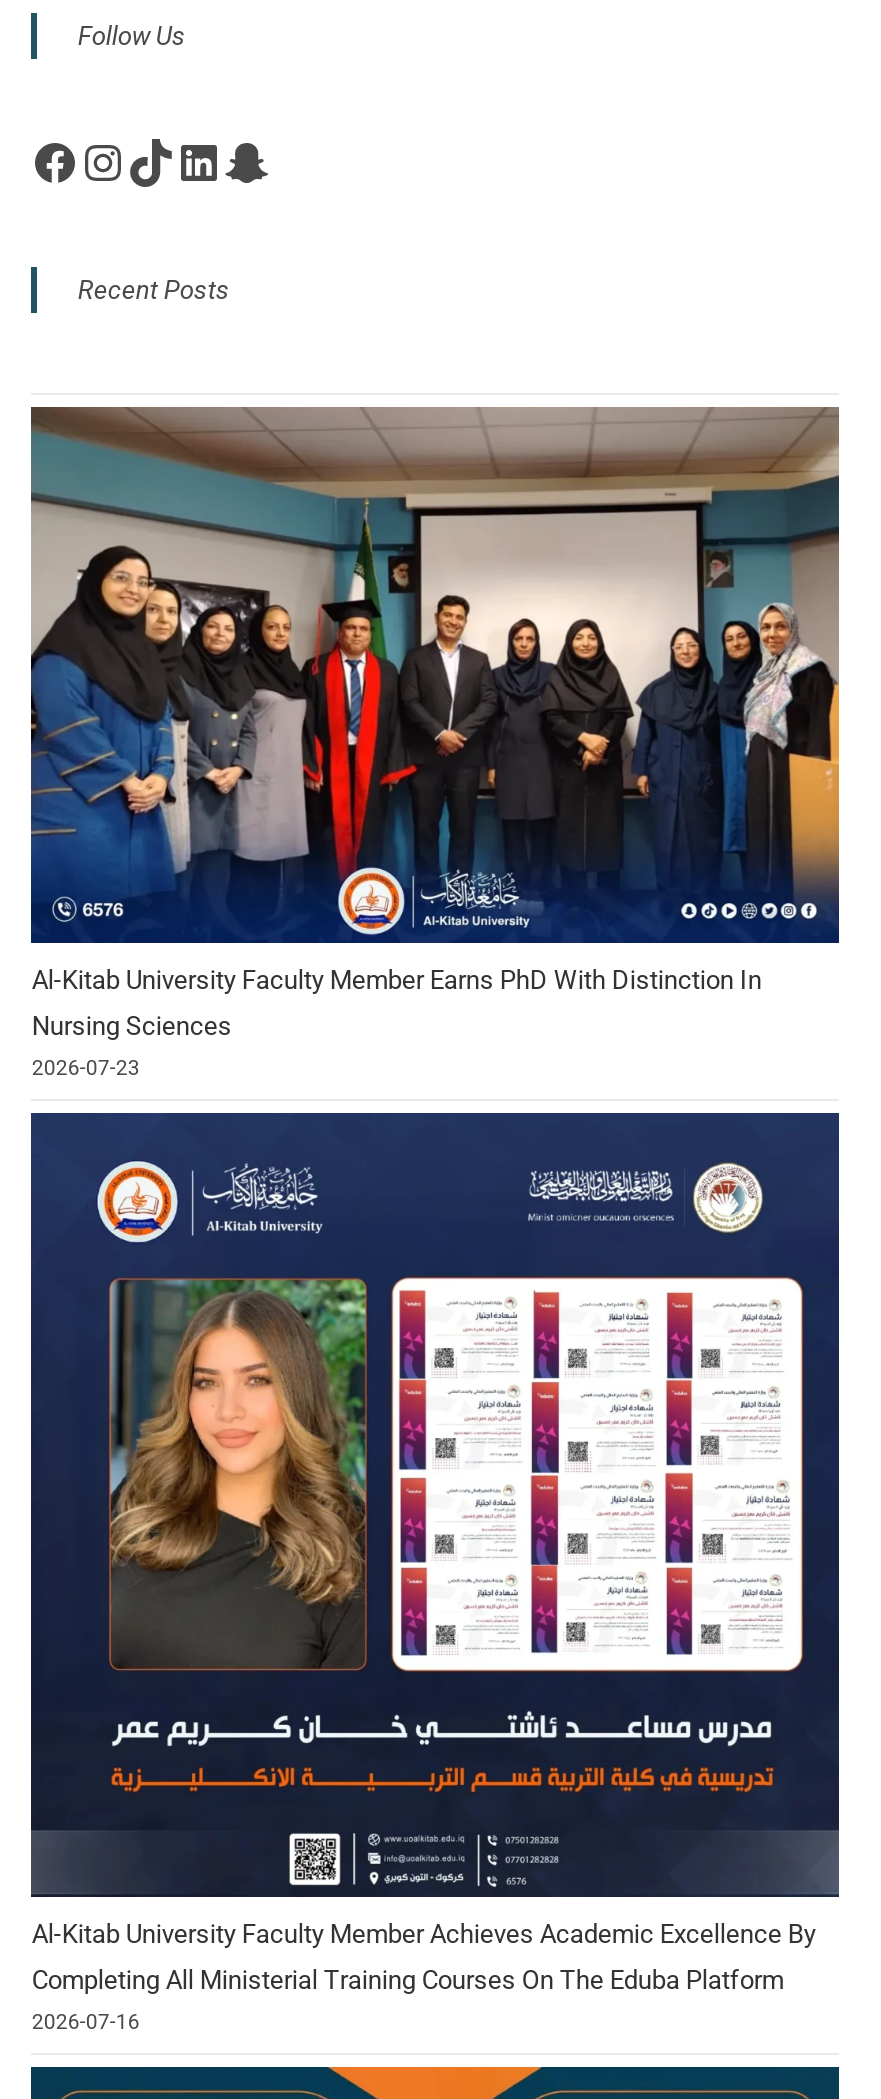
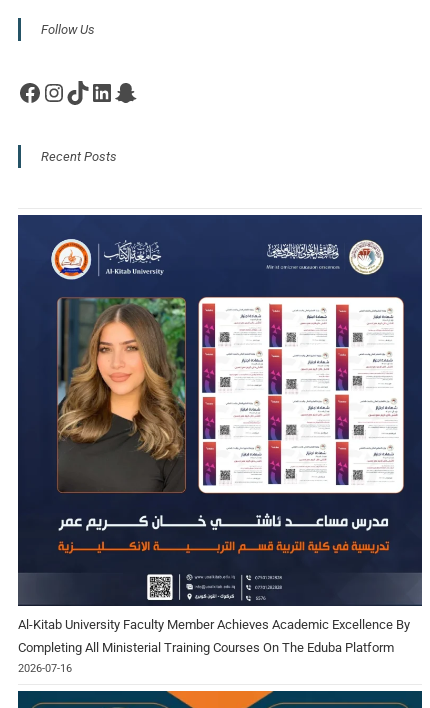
- [image]
- Al-Kitab University Faculty Member Earns PhD With Distinction In
- Nursing Sciences
- 2026-07-23
